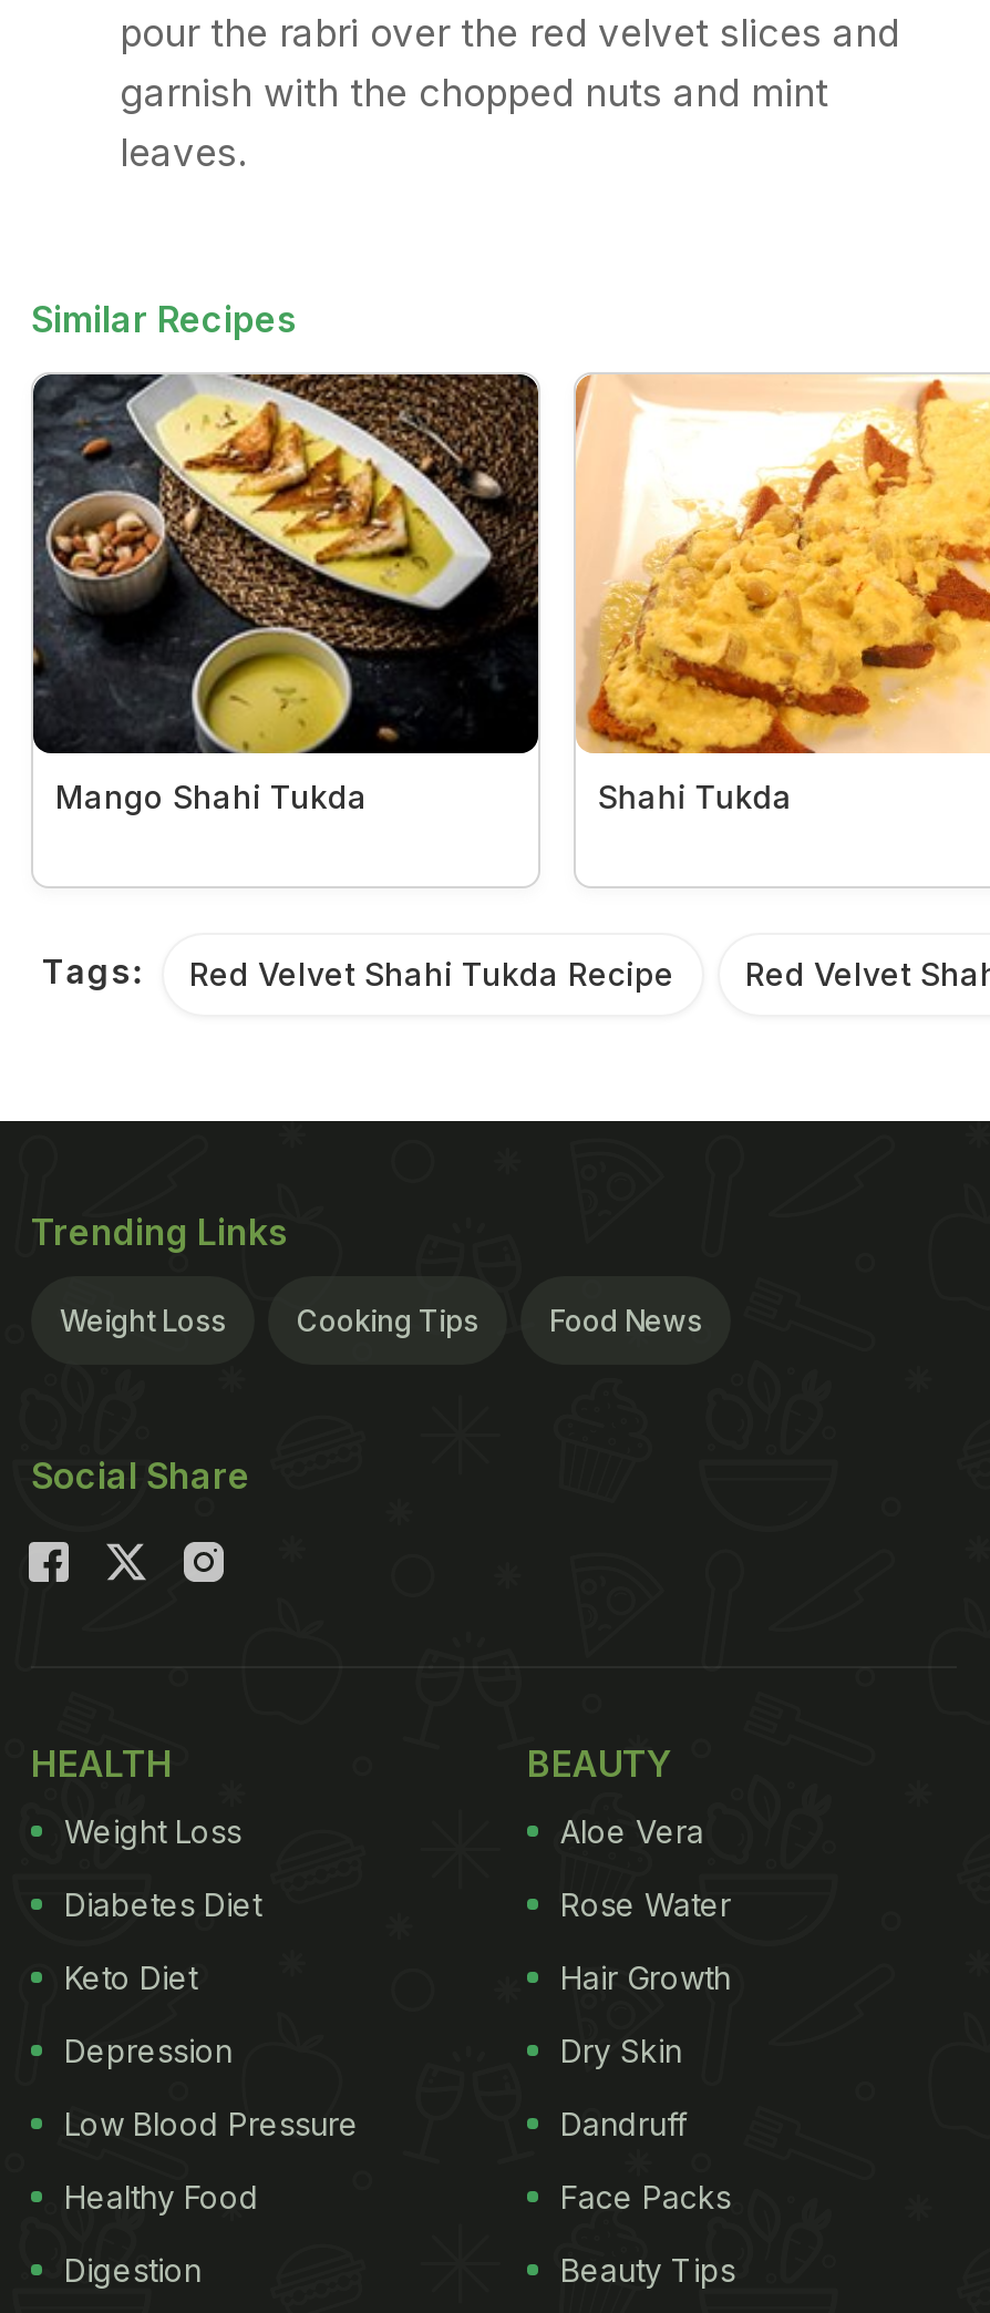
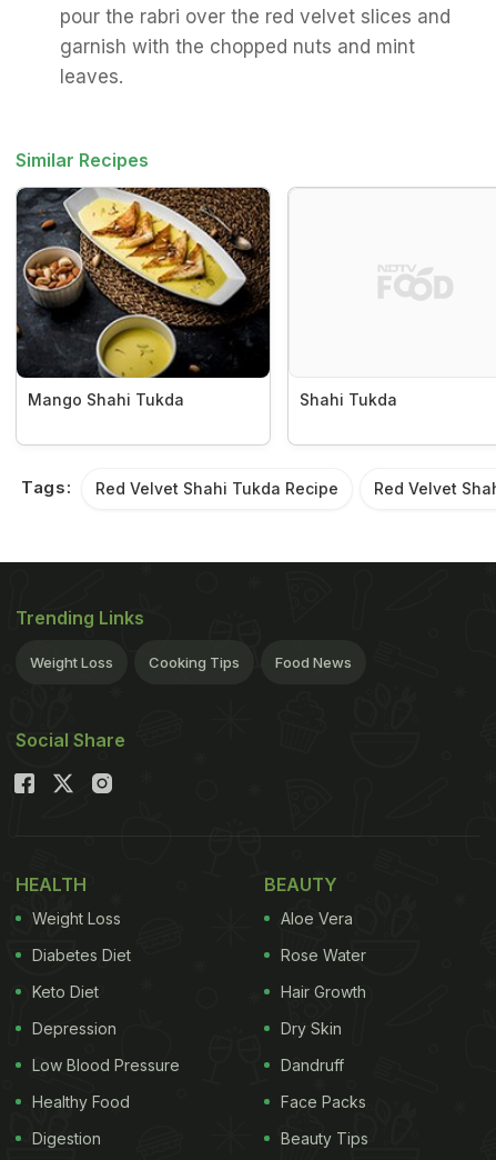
- [image]
